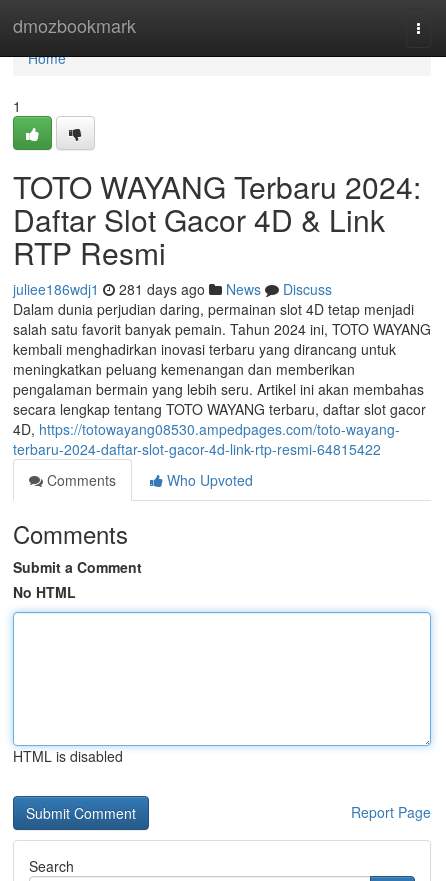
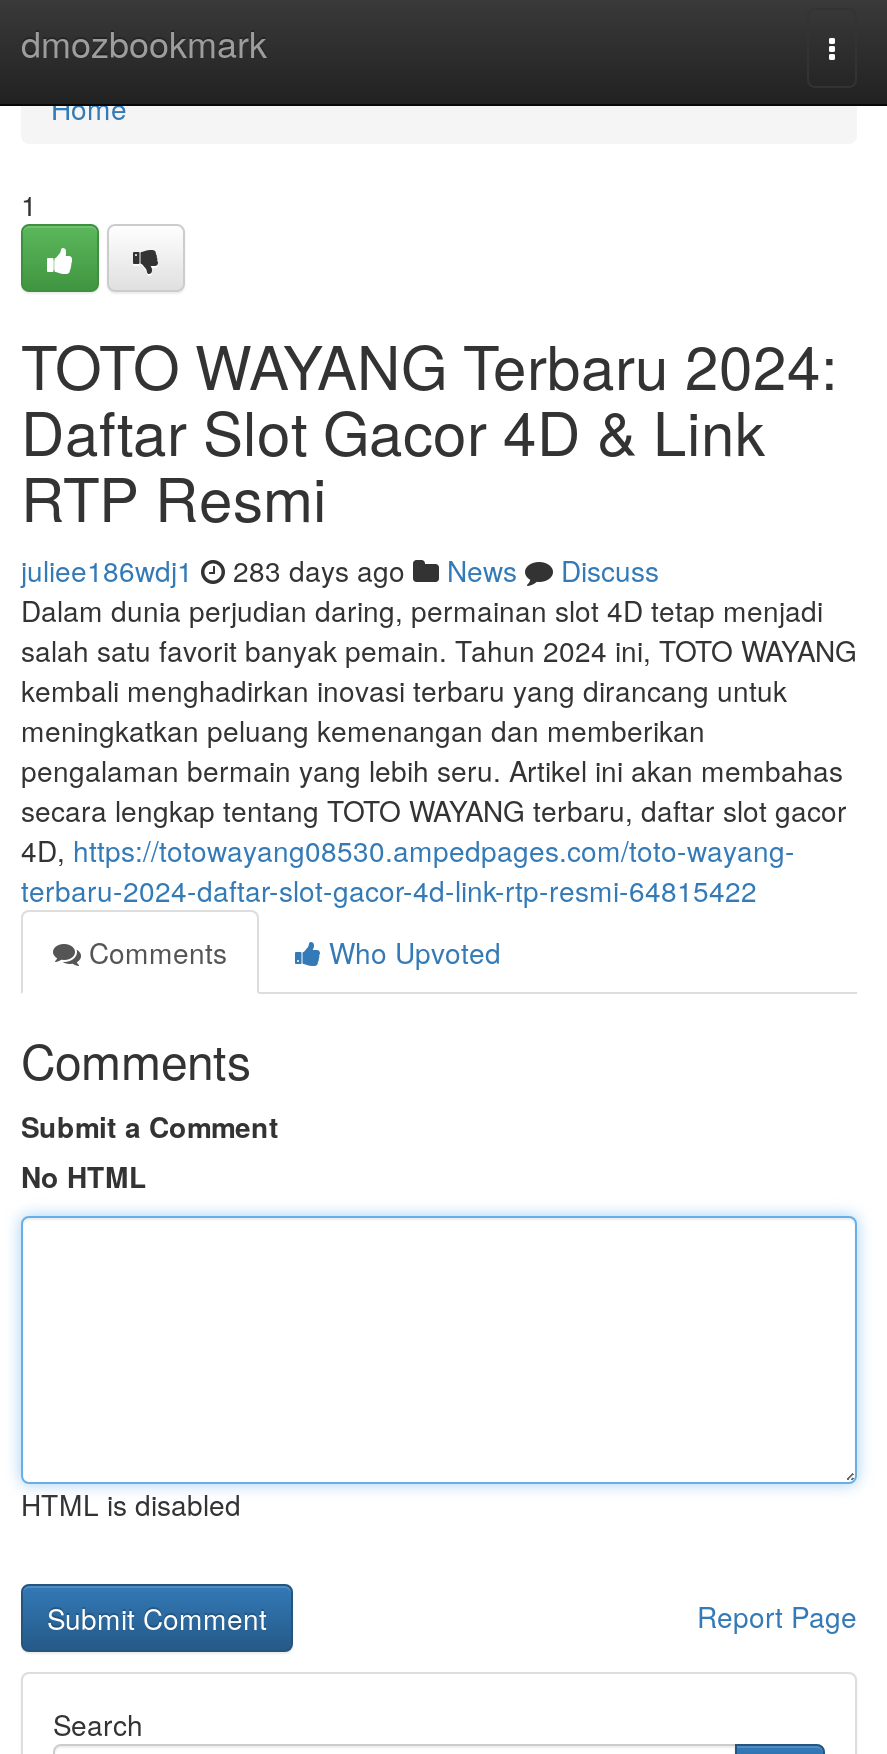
- juliee186wdj1 281 days ago News Discuss
+ juliee186wdj1 283 days ago News Discuss
